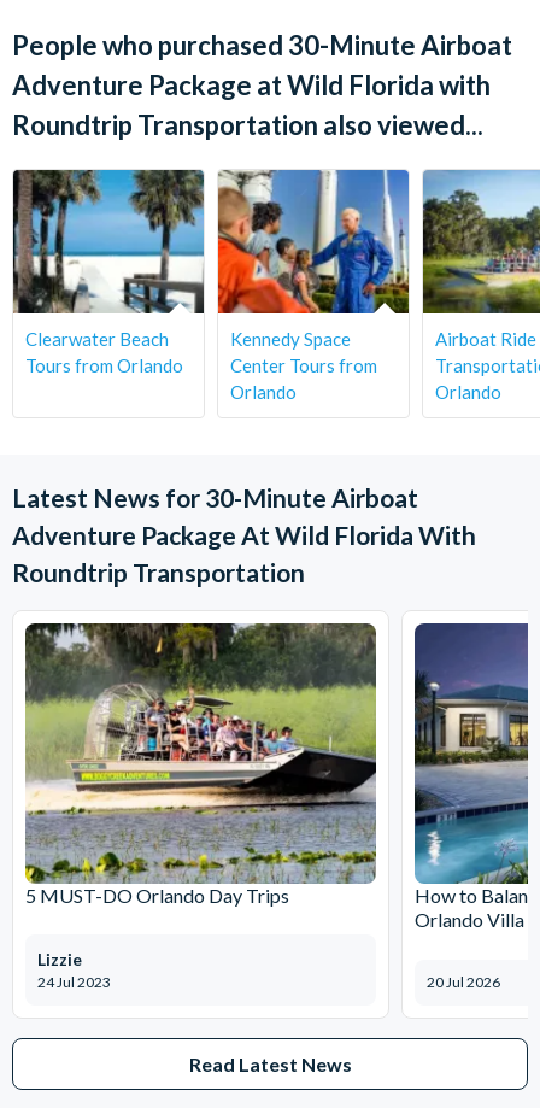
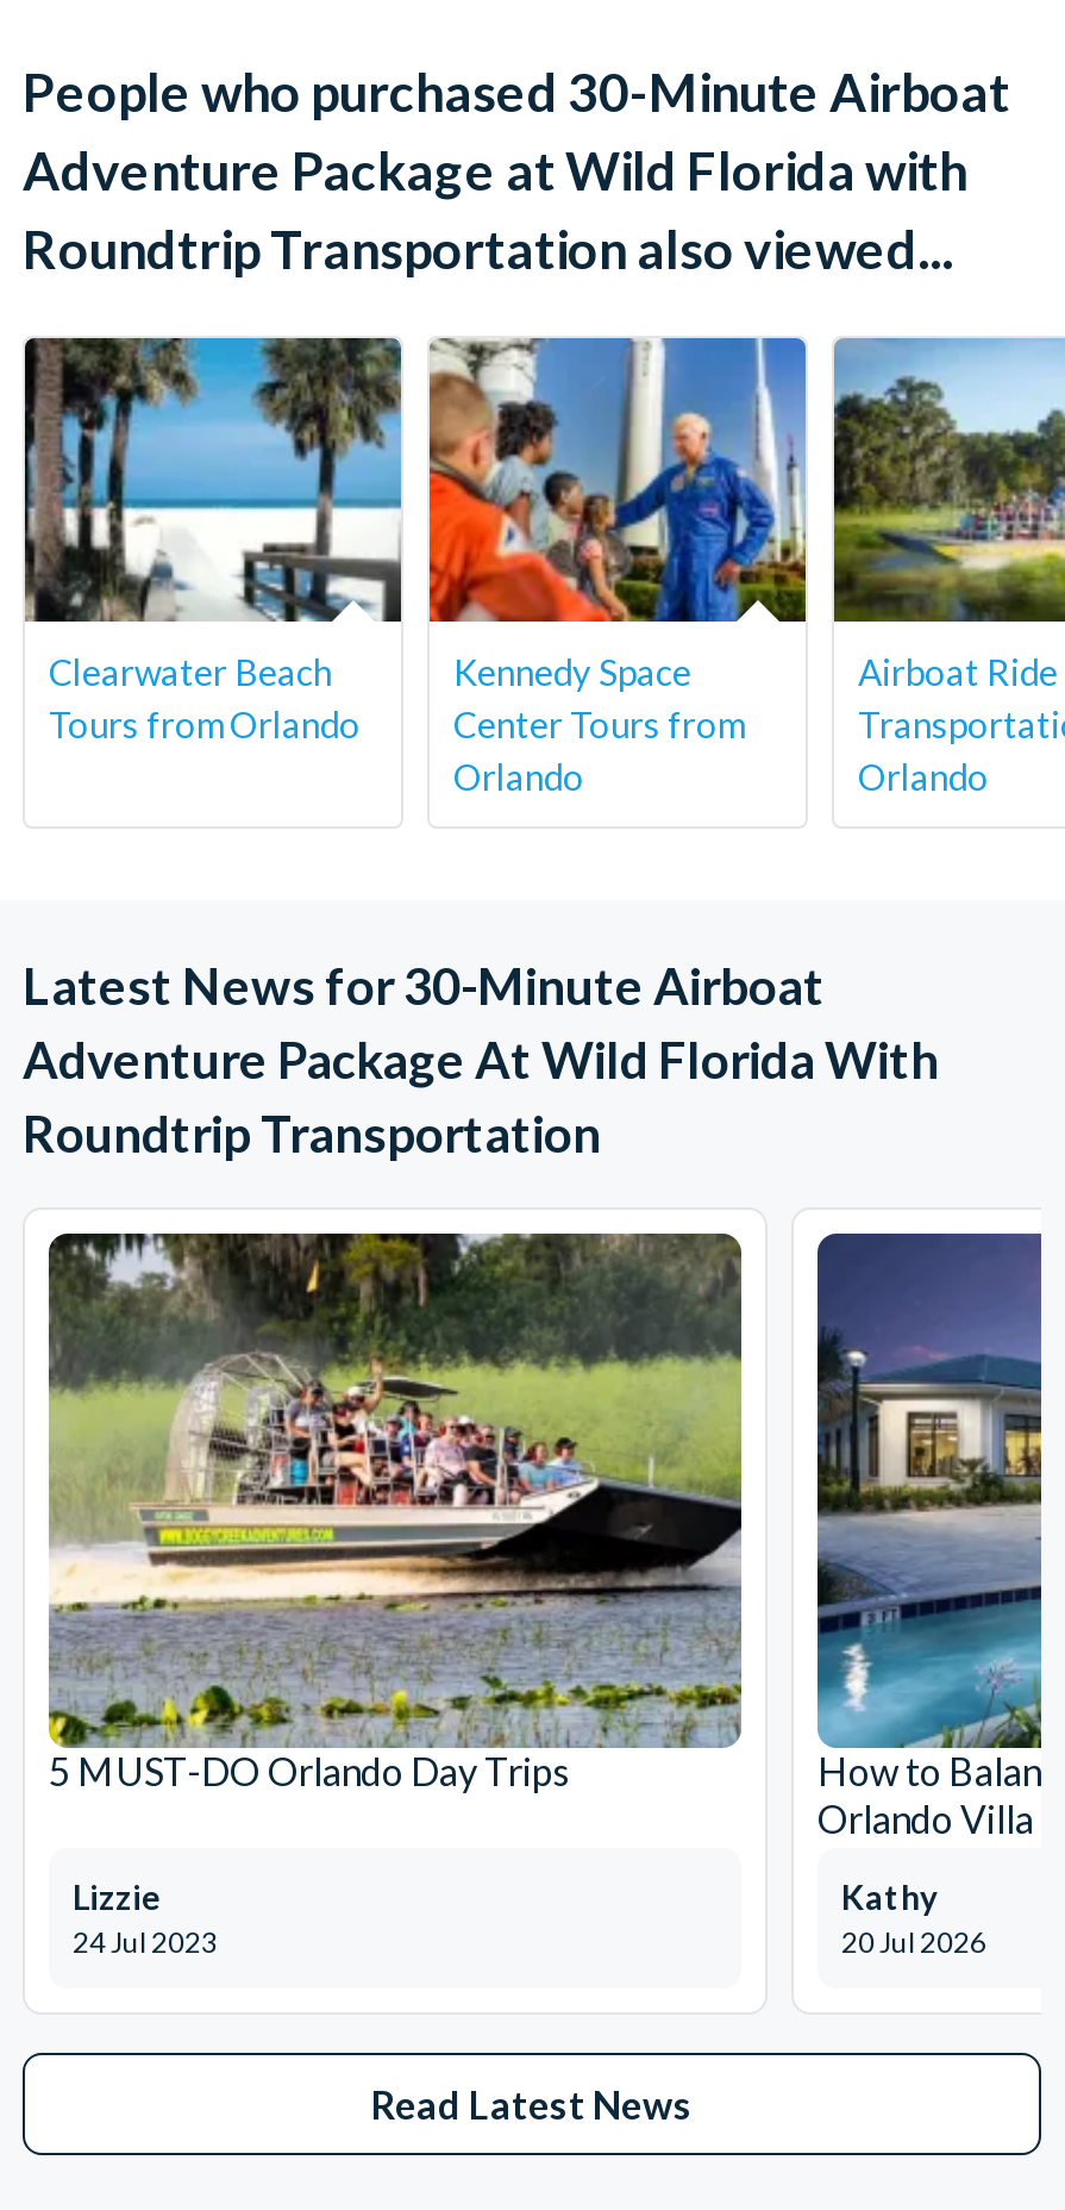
+ Kathy
